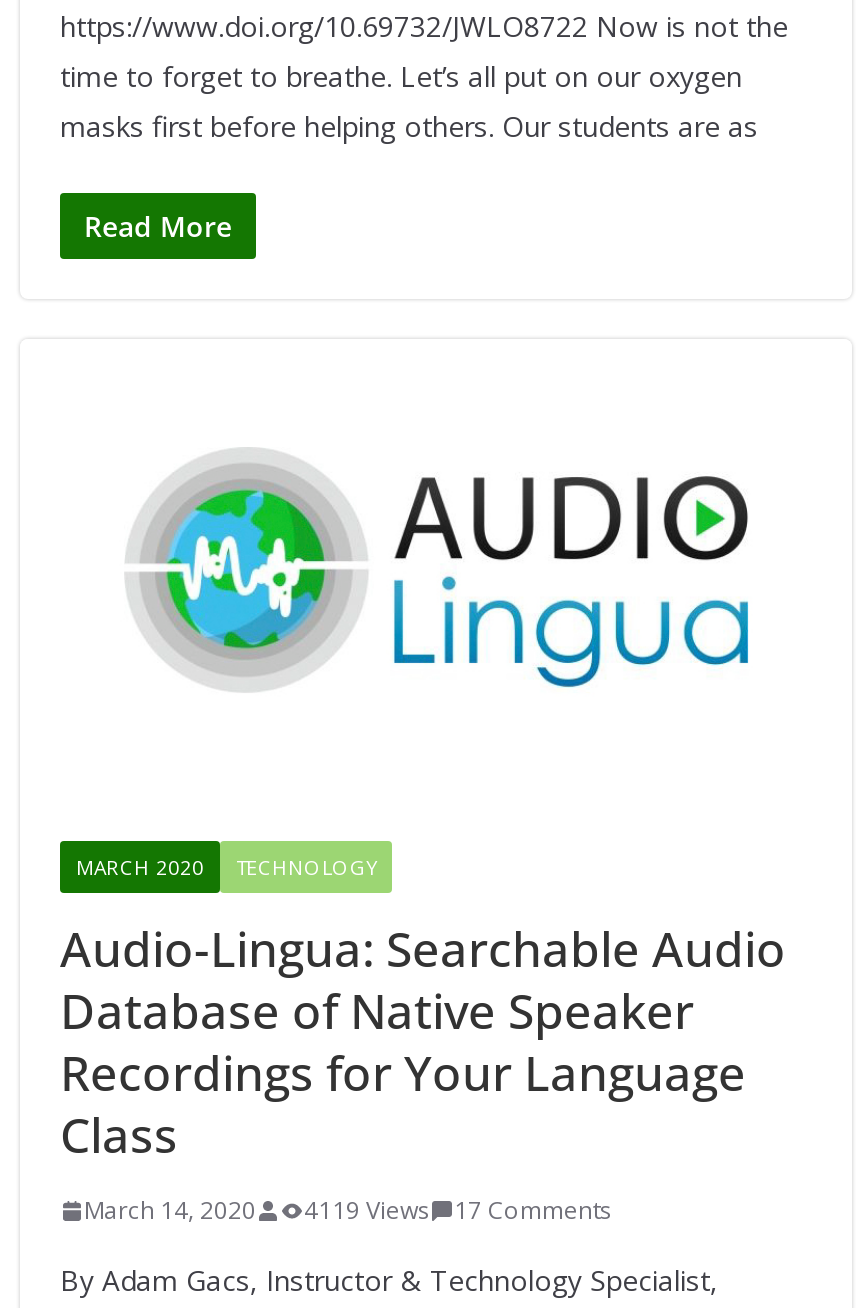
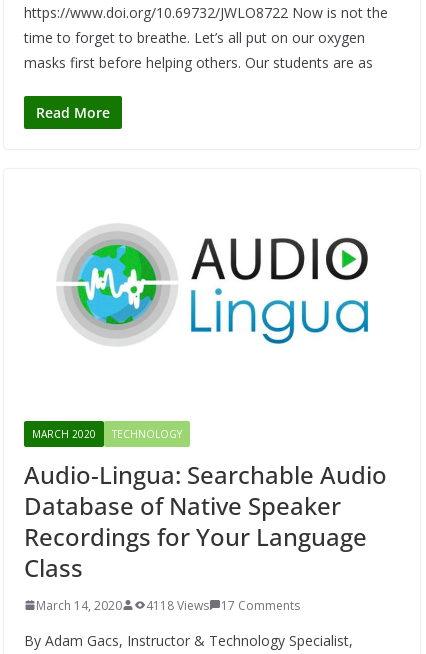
- March 14, 2020 4119 Views 17 Comments
+ March 14, 2020 4118 Views 17 Comments
